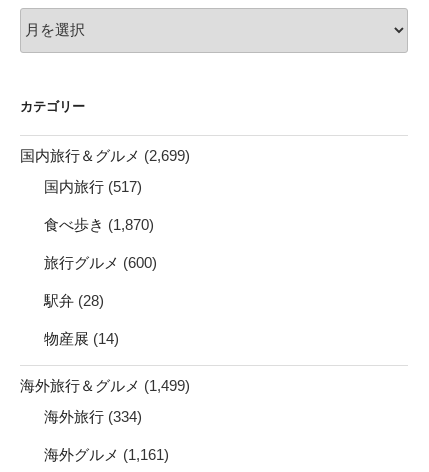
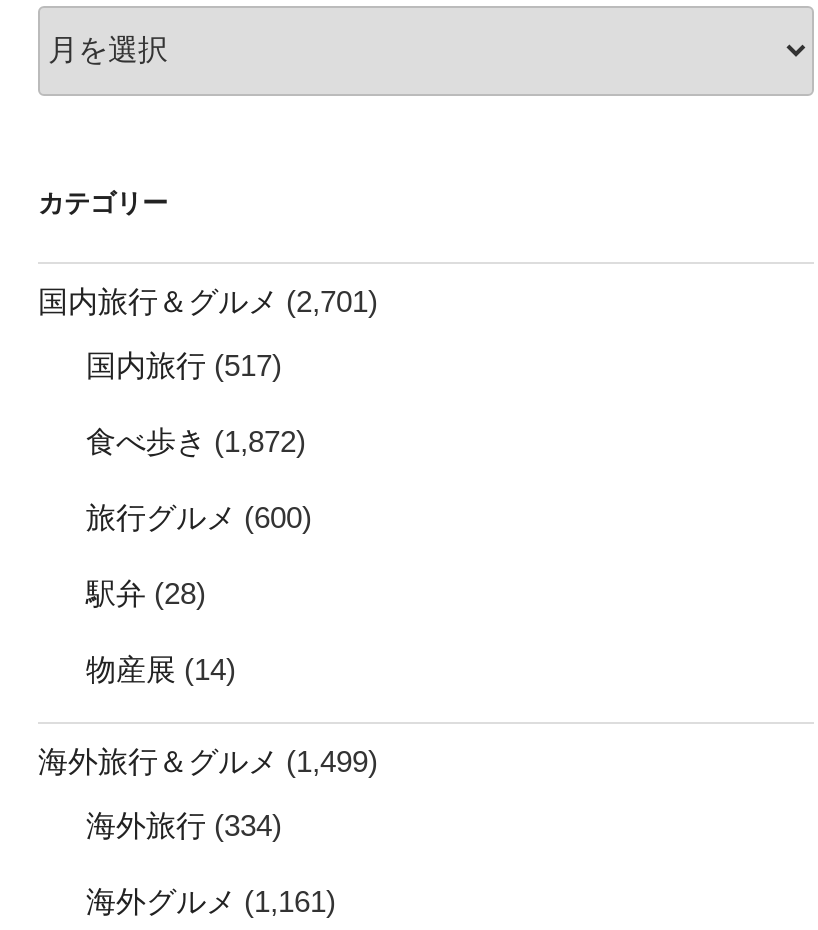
- 国内旅行＆グルメ(2,699)
+ 国内旅行＆グルメ(2,701)

- 食べ歩き(1,870)
+ 食べ歩き(1,872)
